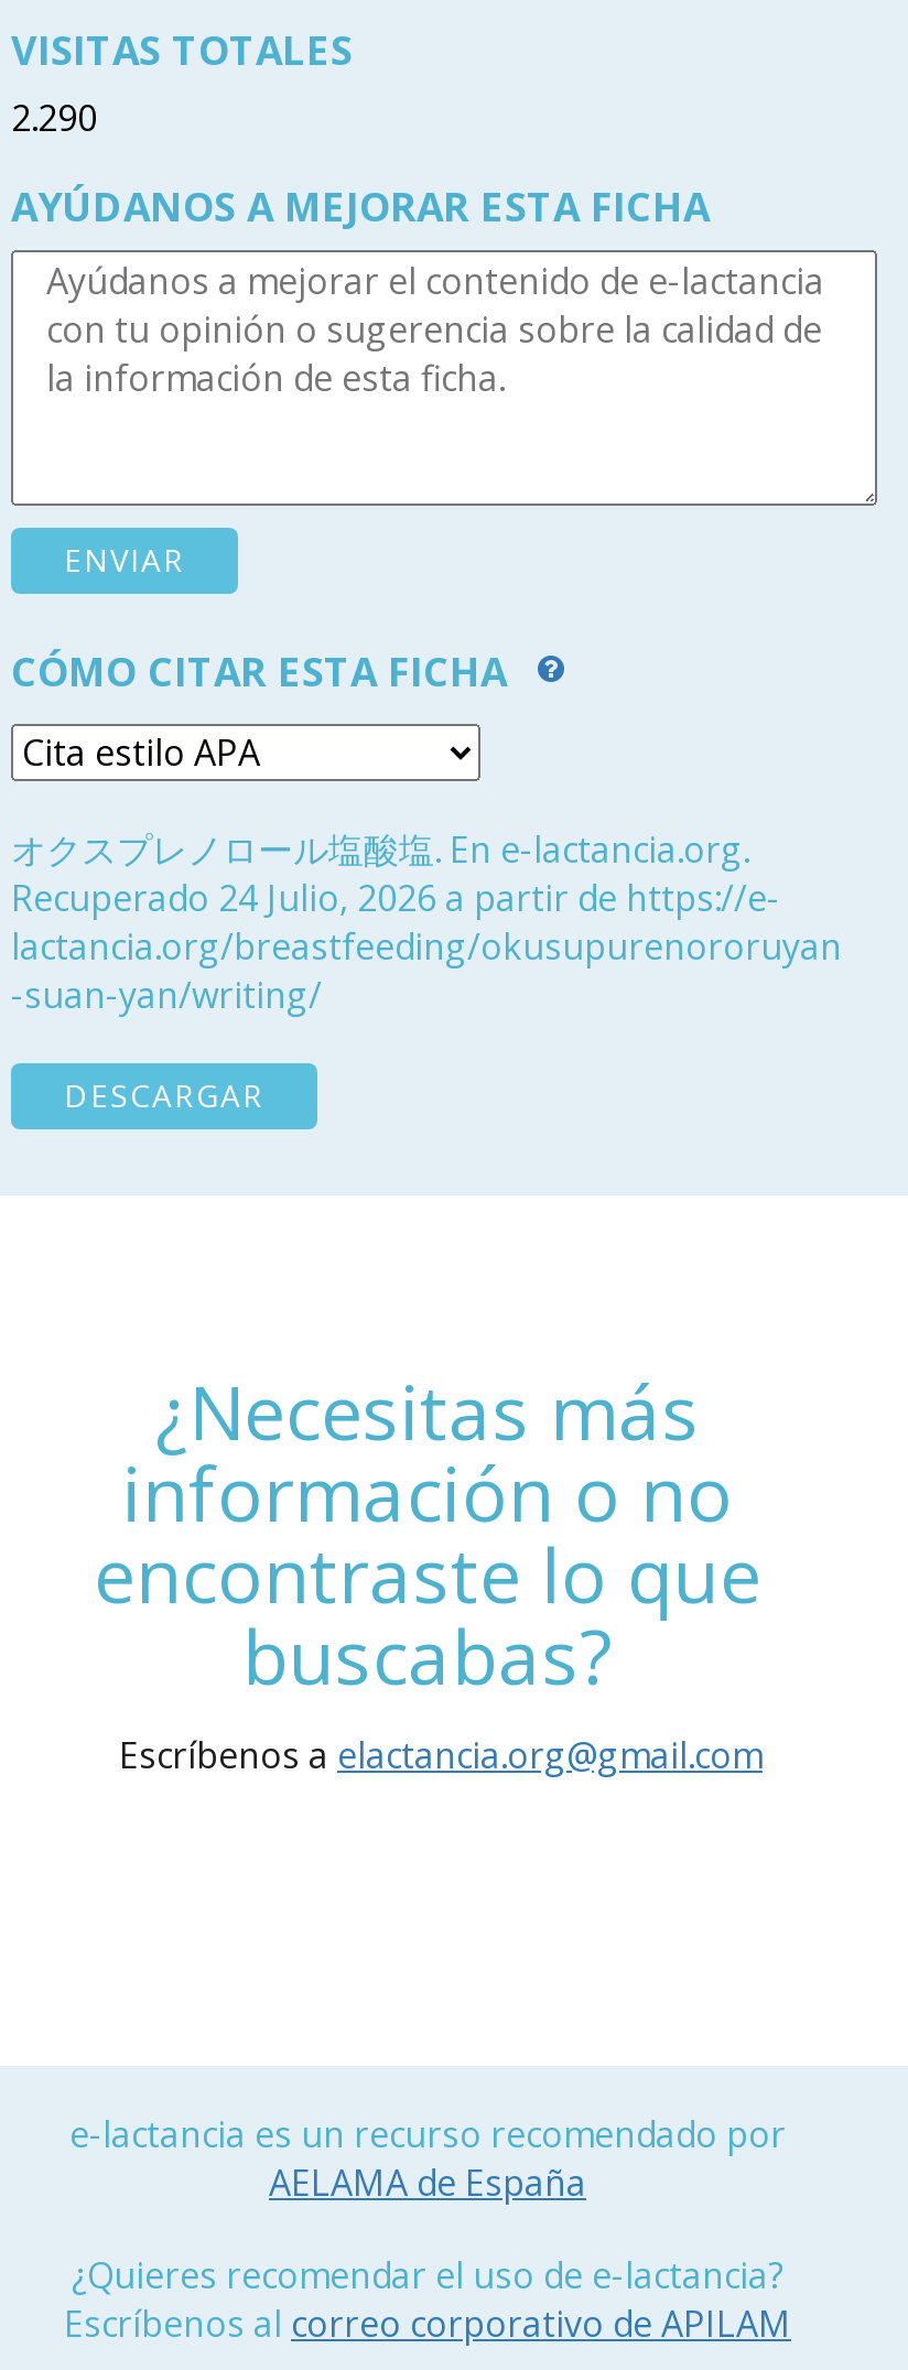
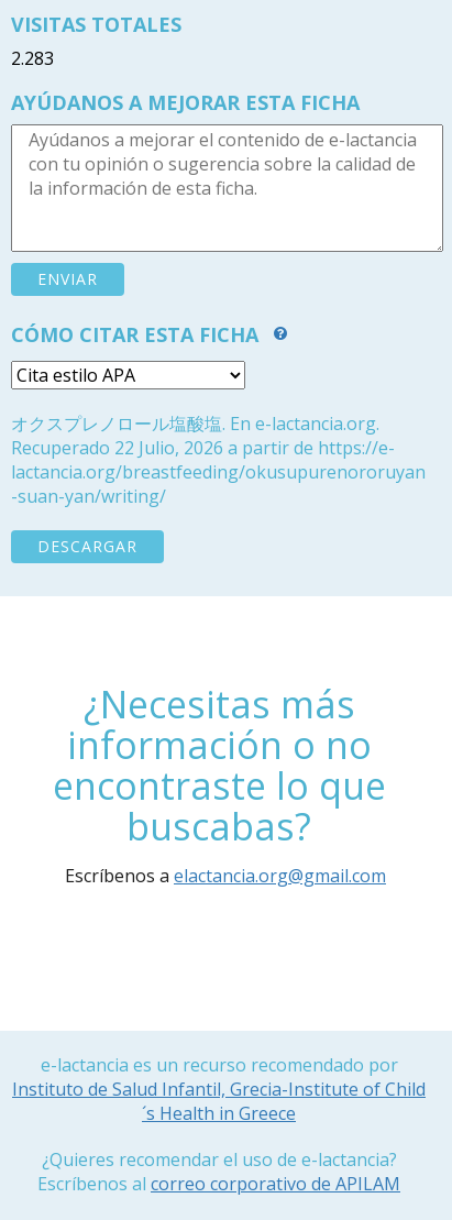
- 2.290
+ 2.283

- Recuperado 24 Julio, 2026 a partir de https://e-
+ Recuperado 22 Julio, 2026 a partir de https://e-

- AELAMA de España
+ Instituto de Salud Infantil, Grecia-Institute of Child
+ ´s Health in Greece
